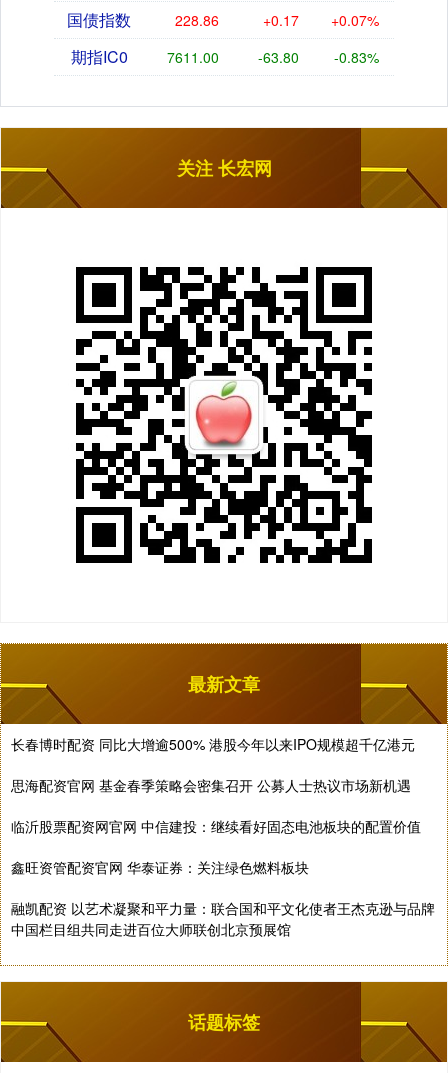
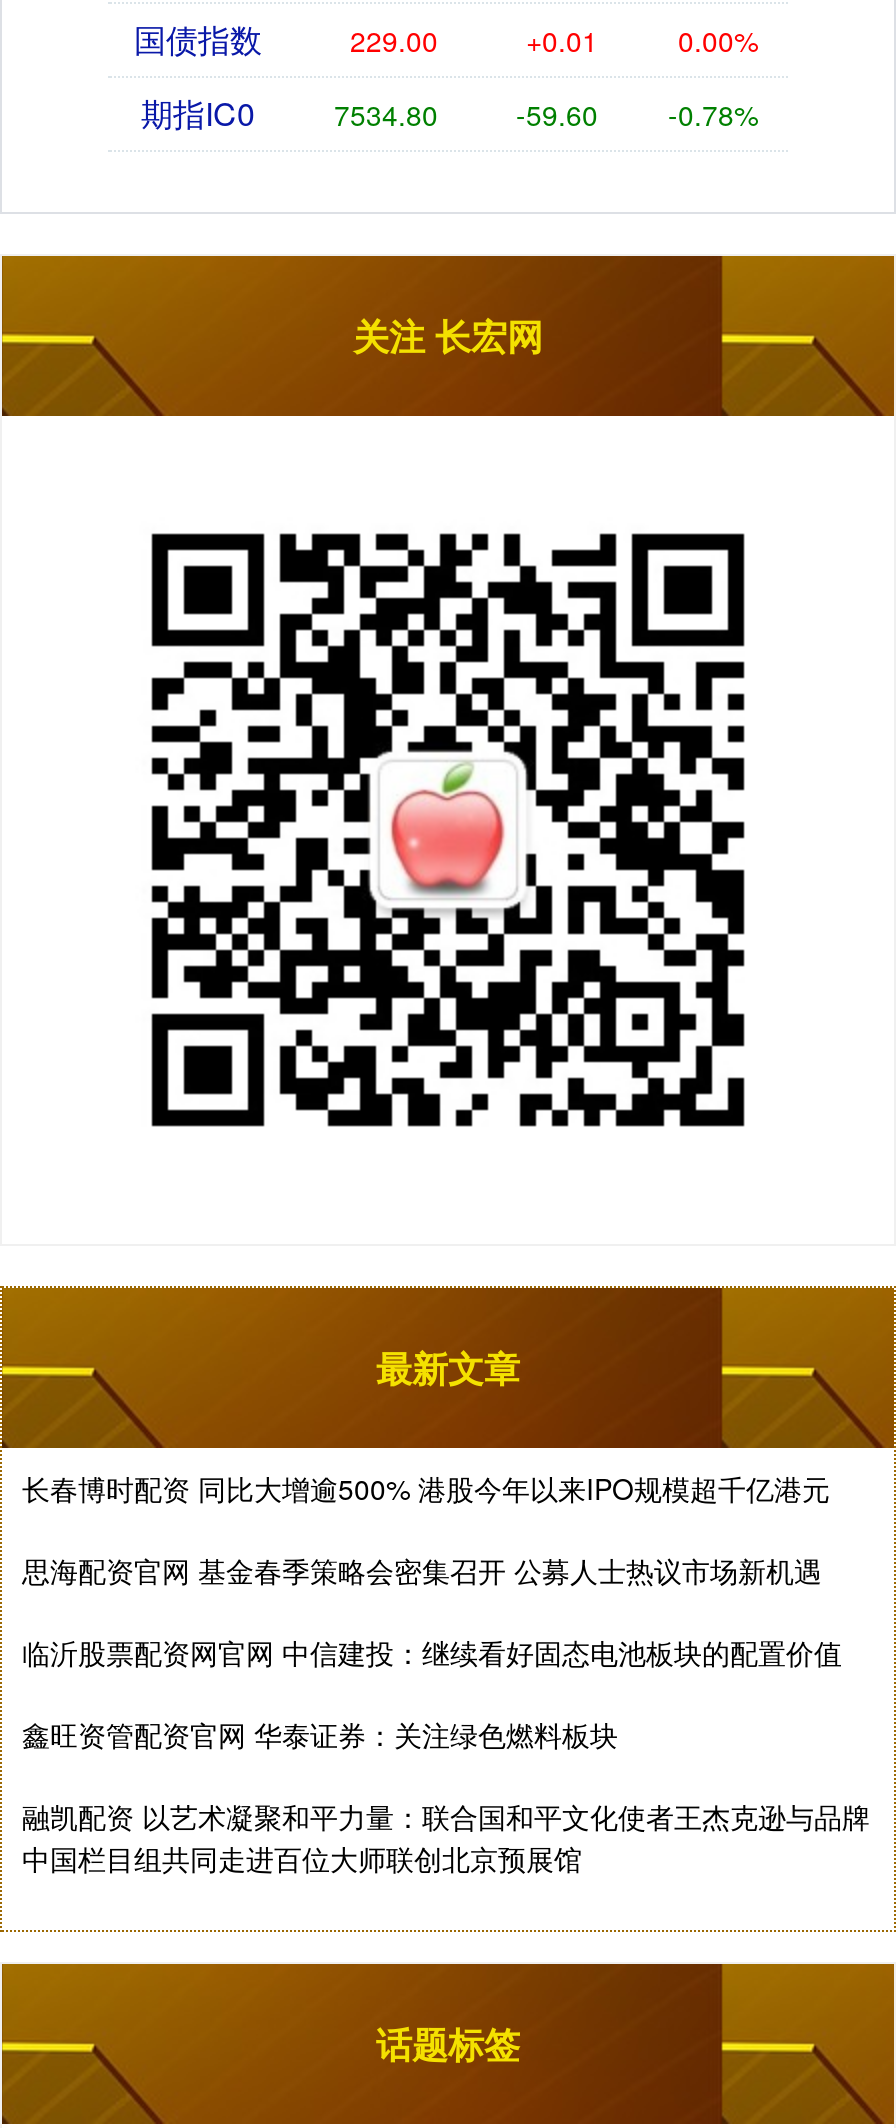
- 228.86
+ 229.00

- +0.17
+ +0.01

- +0.07%
+ 0.00%

- 7611.00
+ 7534.80

- -63.80
+ -59.60

- -0.83%
+ -0.78%
